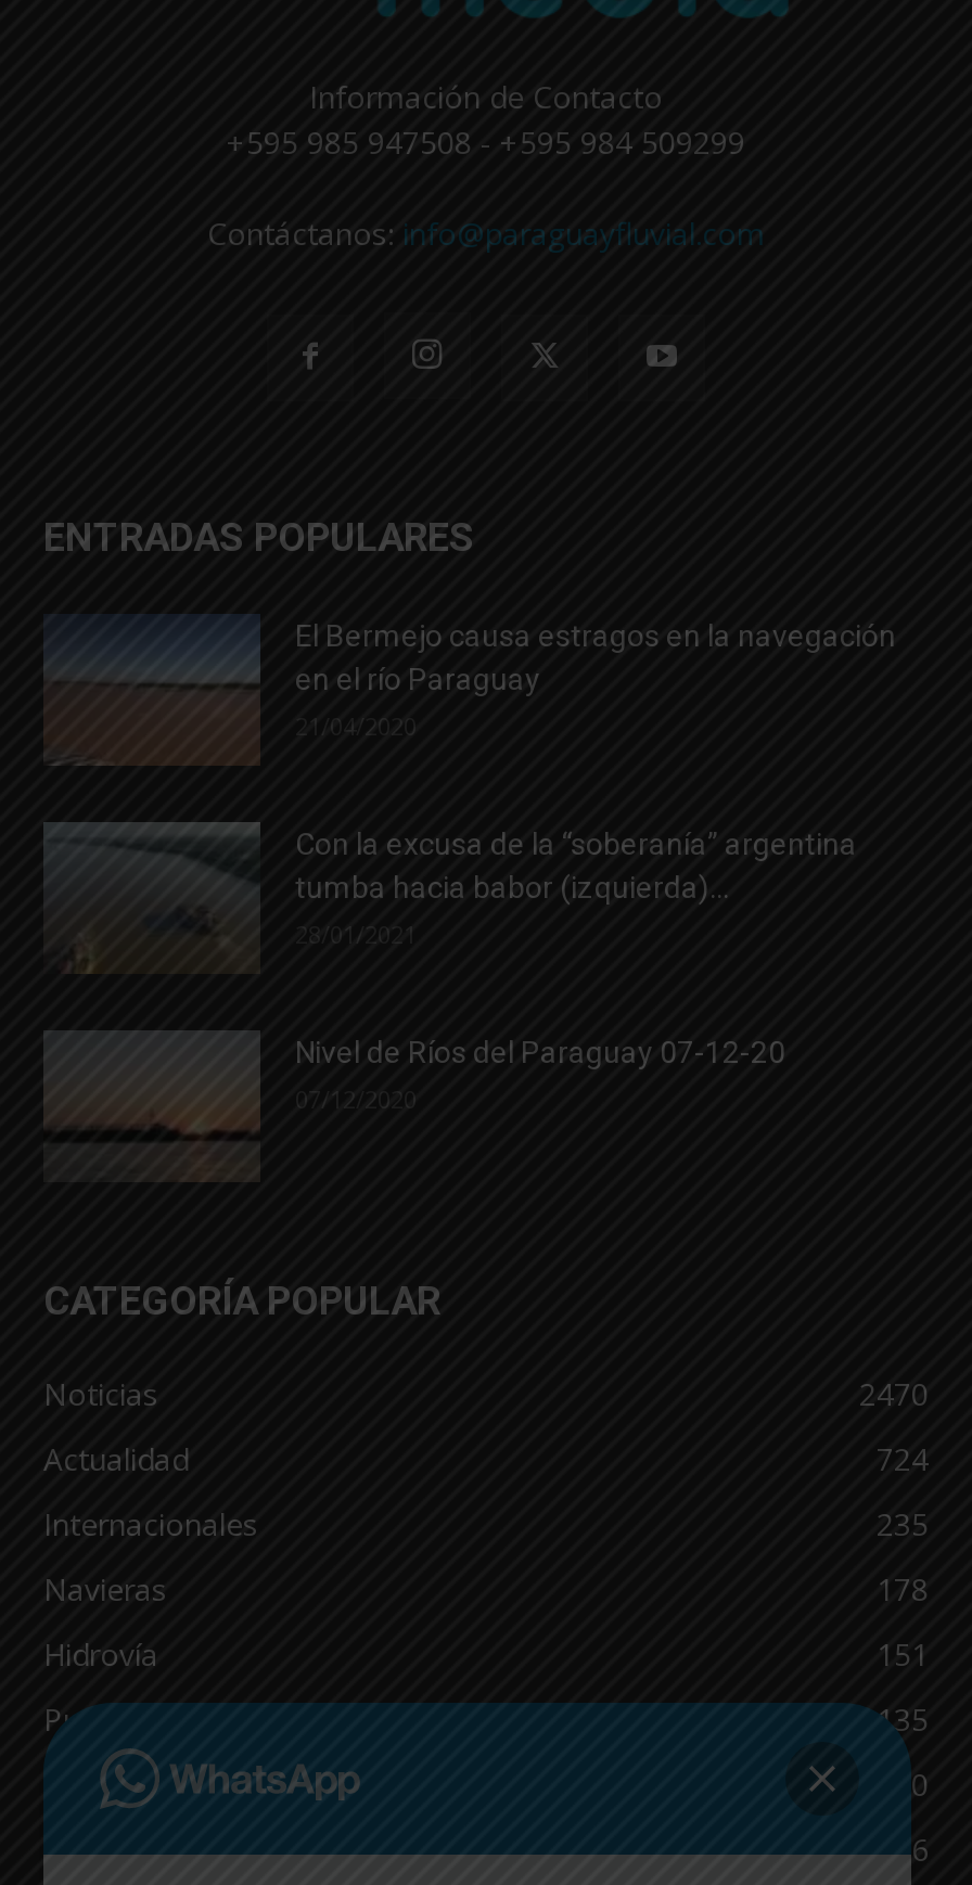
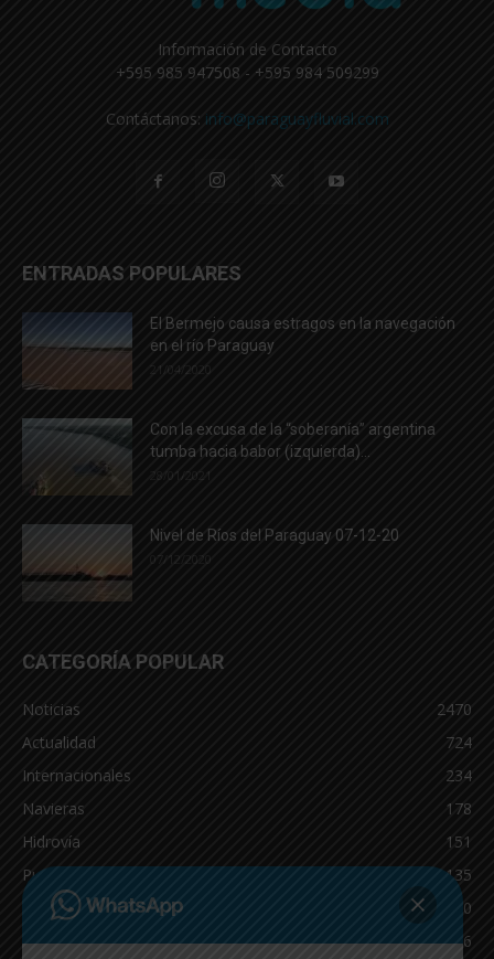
- 235
+ 234
